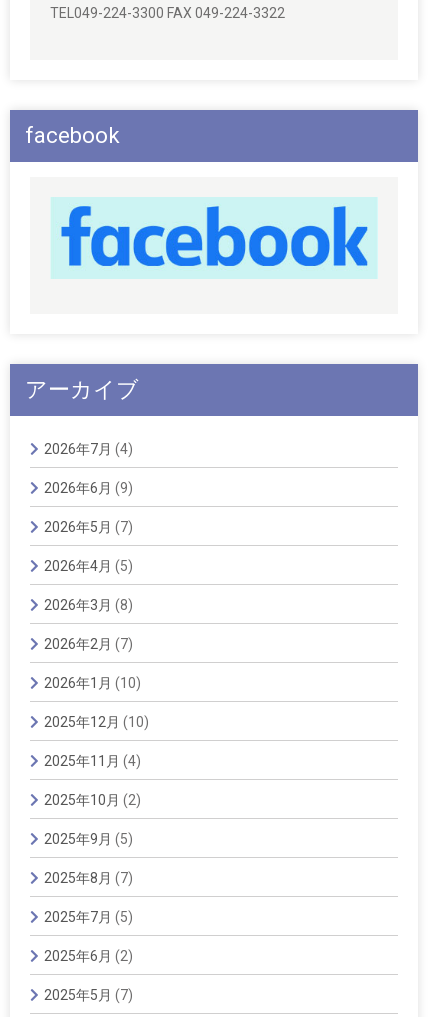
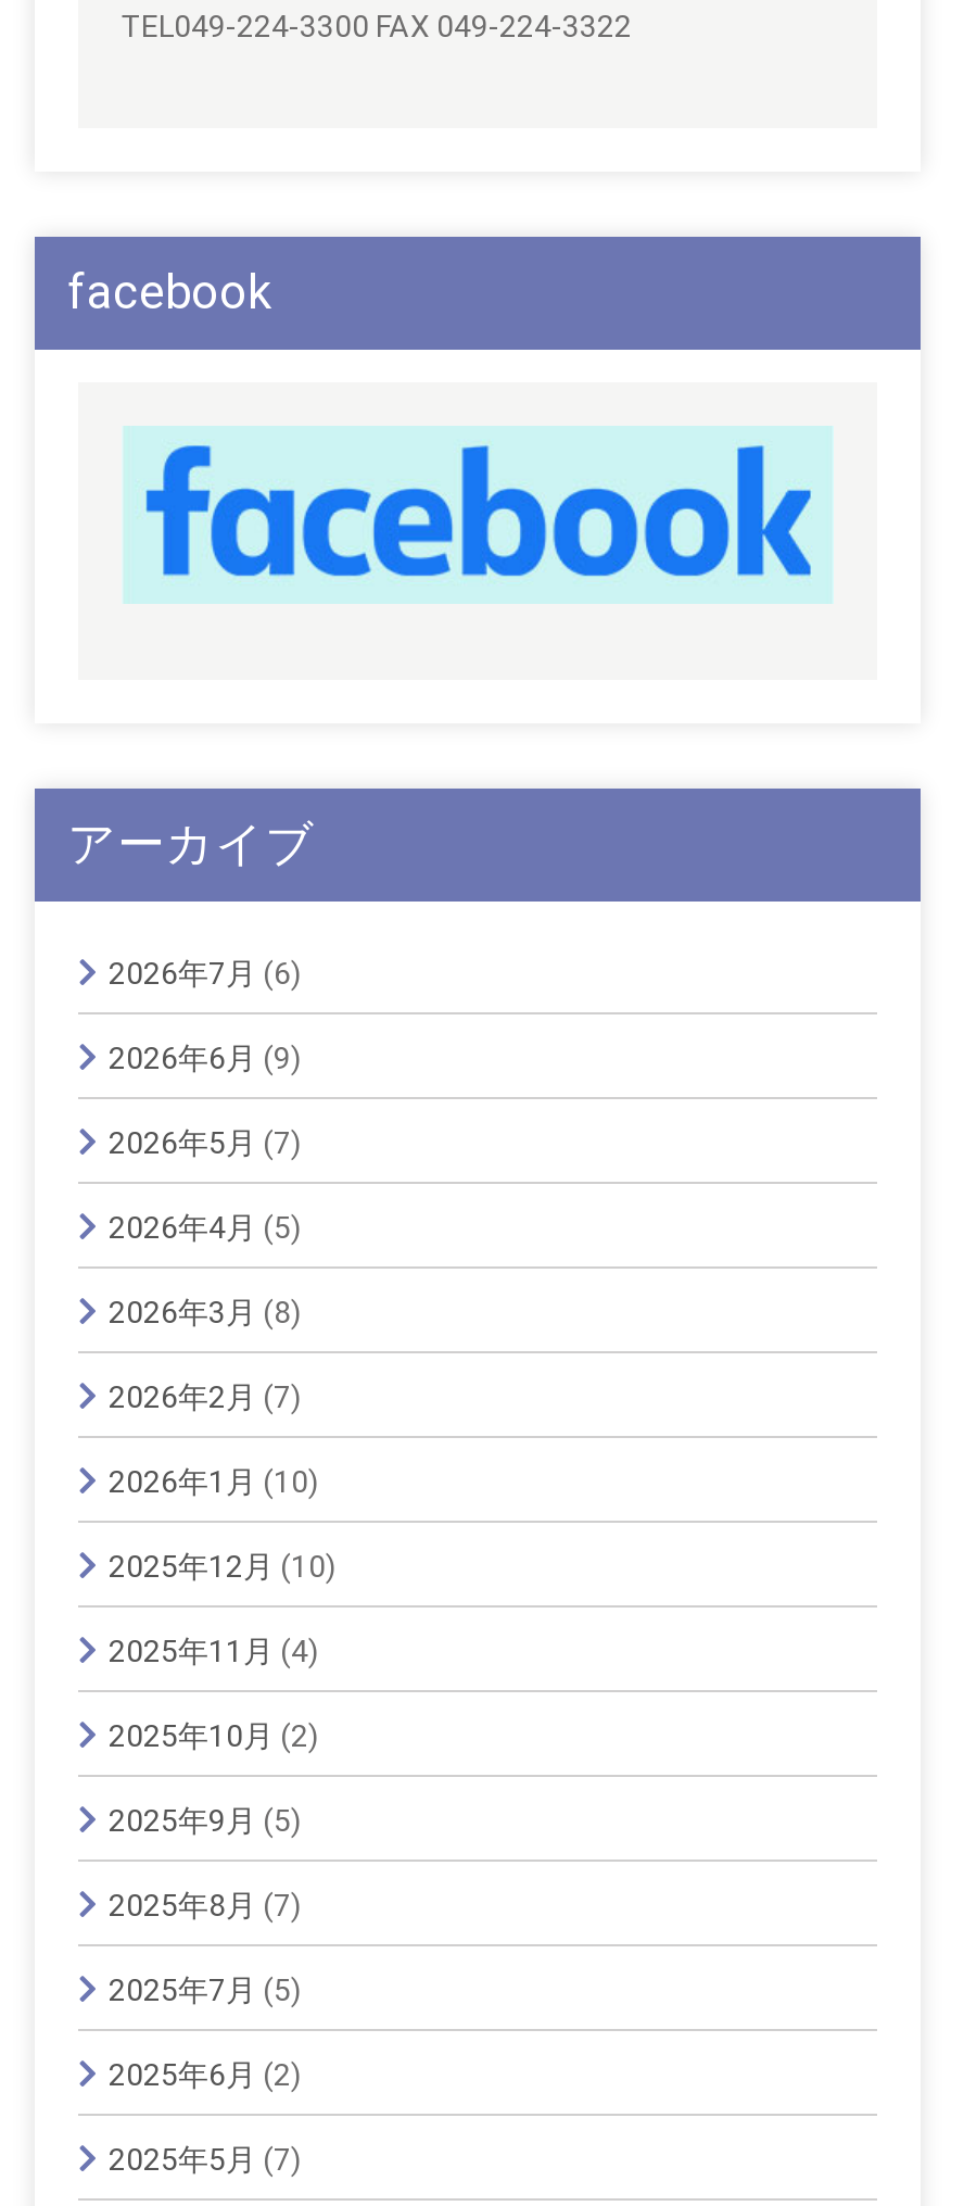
- 2026年7月(4)
+ 2026年7月(6)
